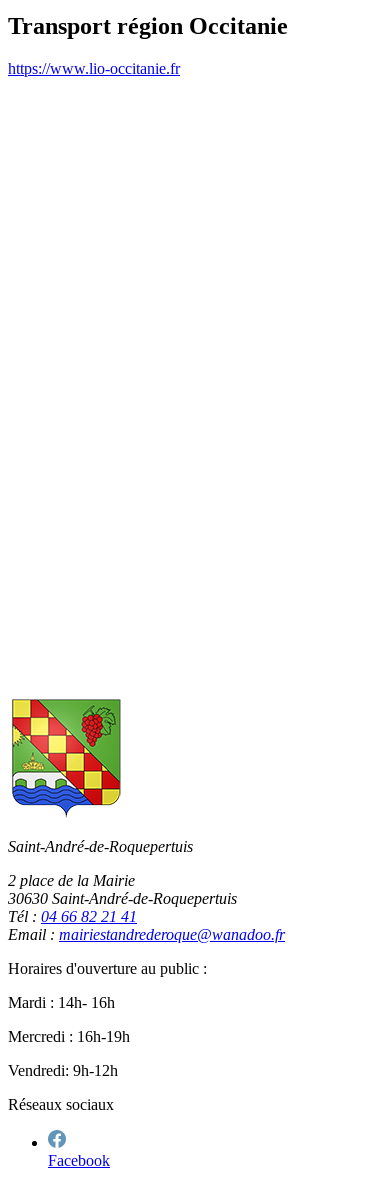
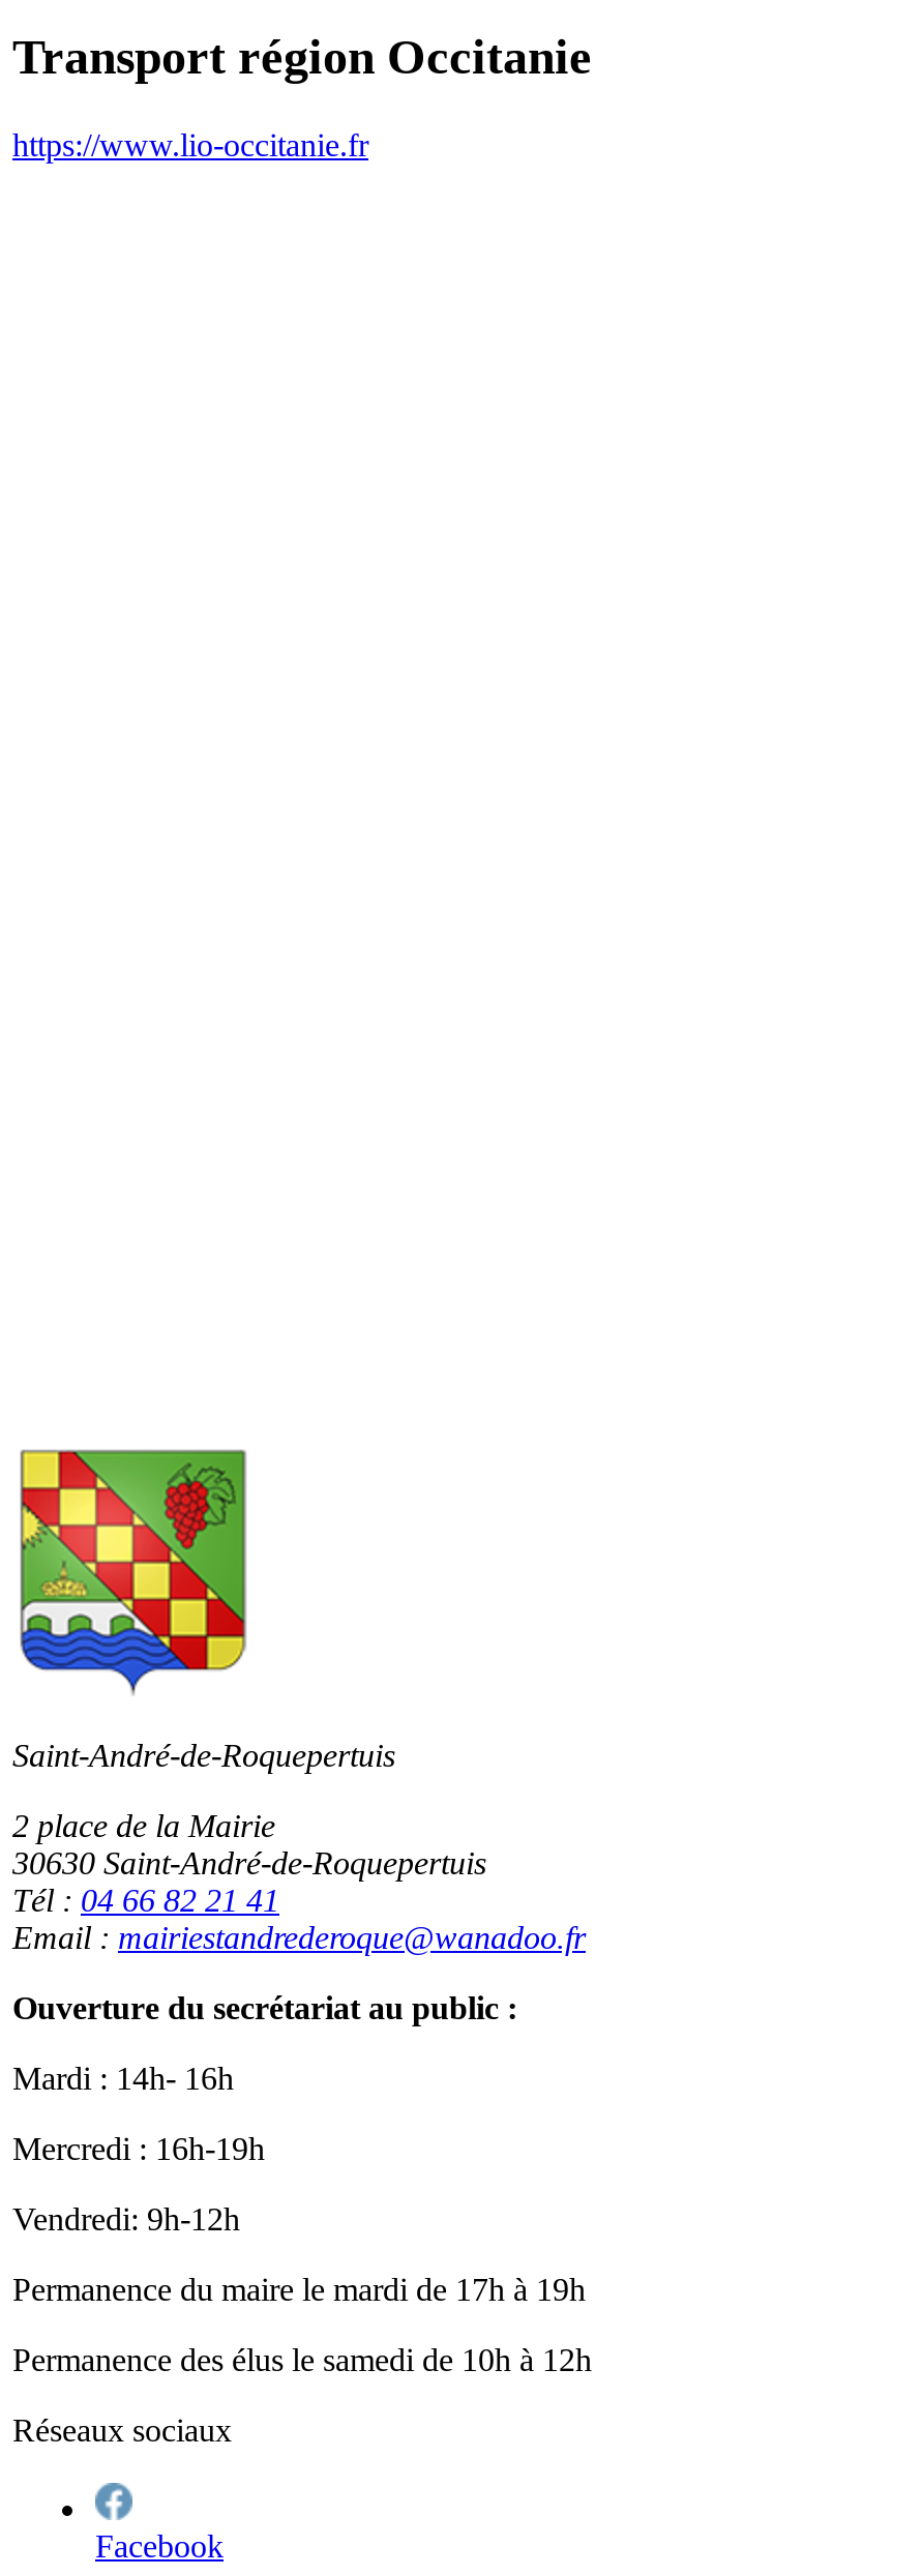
- Horaires d'ouverture au public :
+ Ouverture du secrétariat au public :

+ Permanence du maire le mardi de 17h à 19h
+ Permanence des élus le samedi de 10h à 12h
